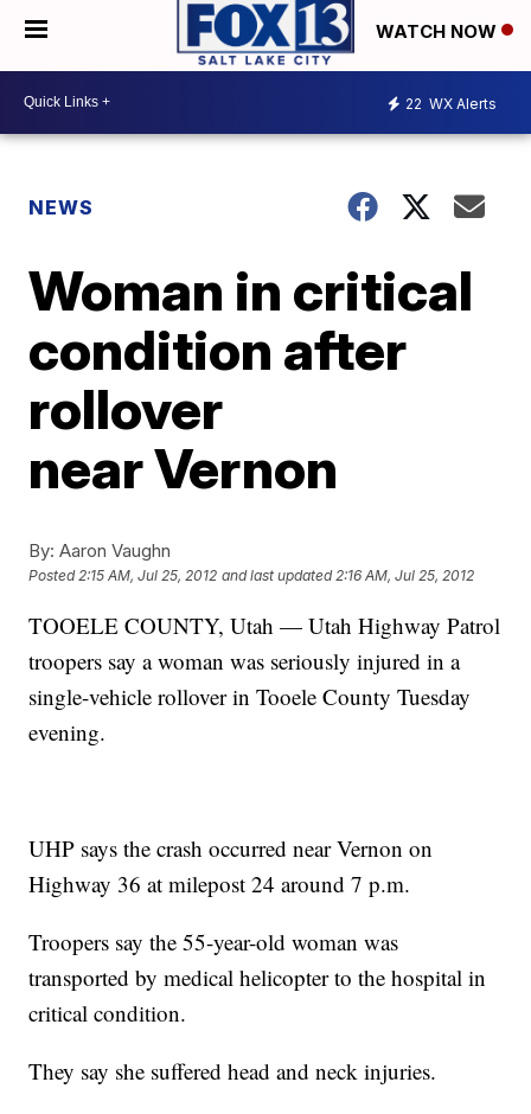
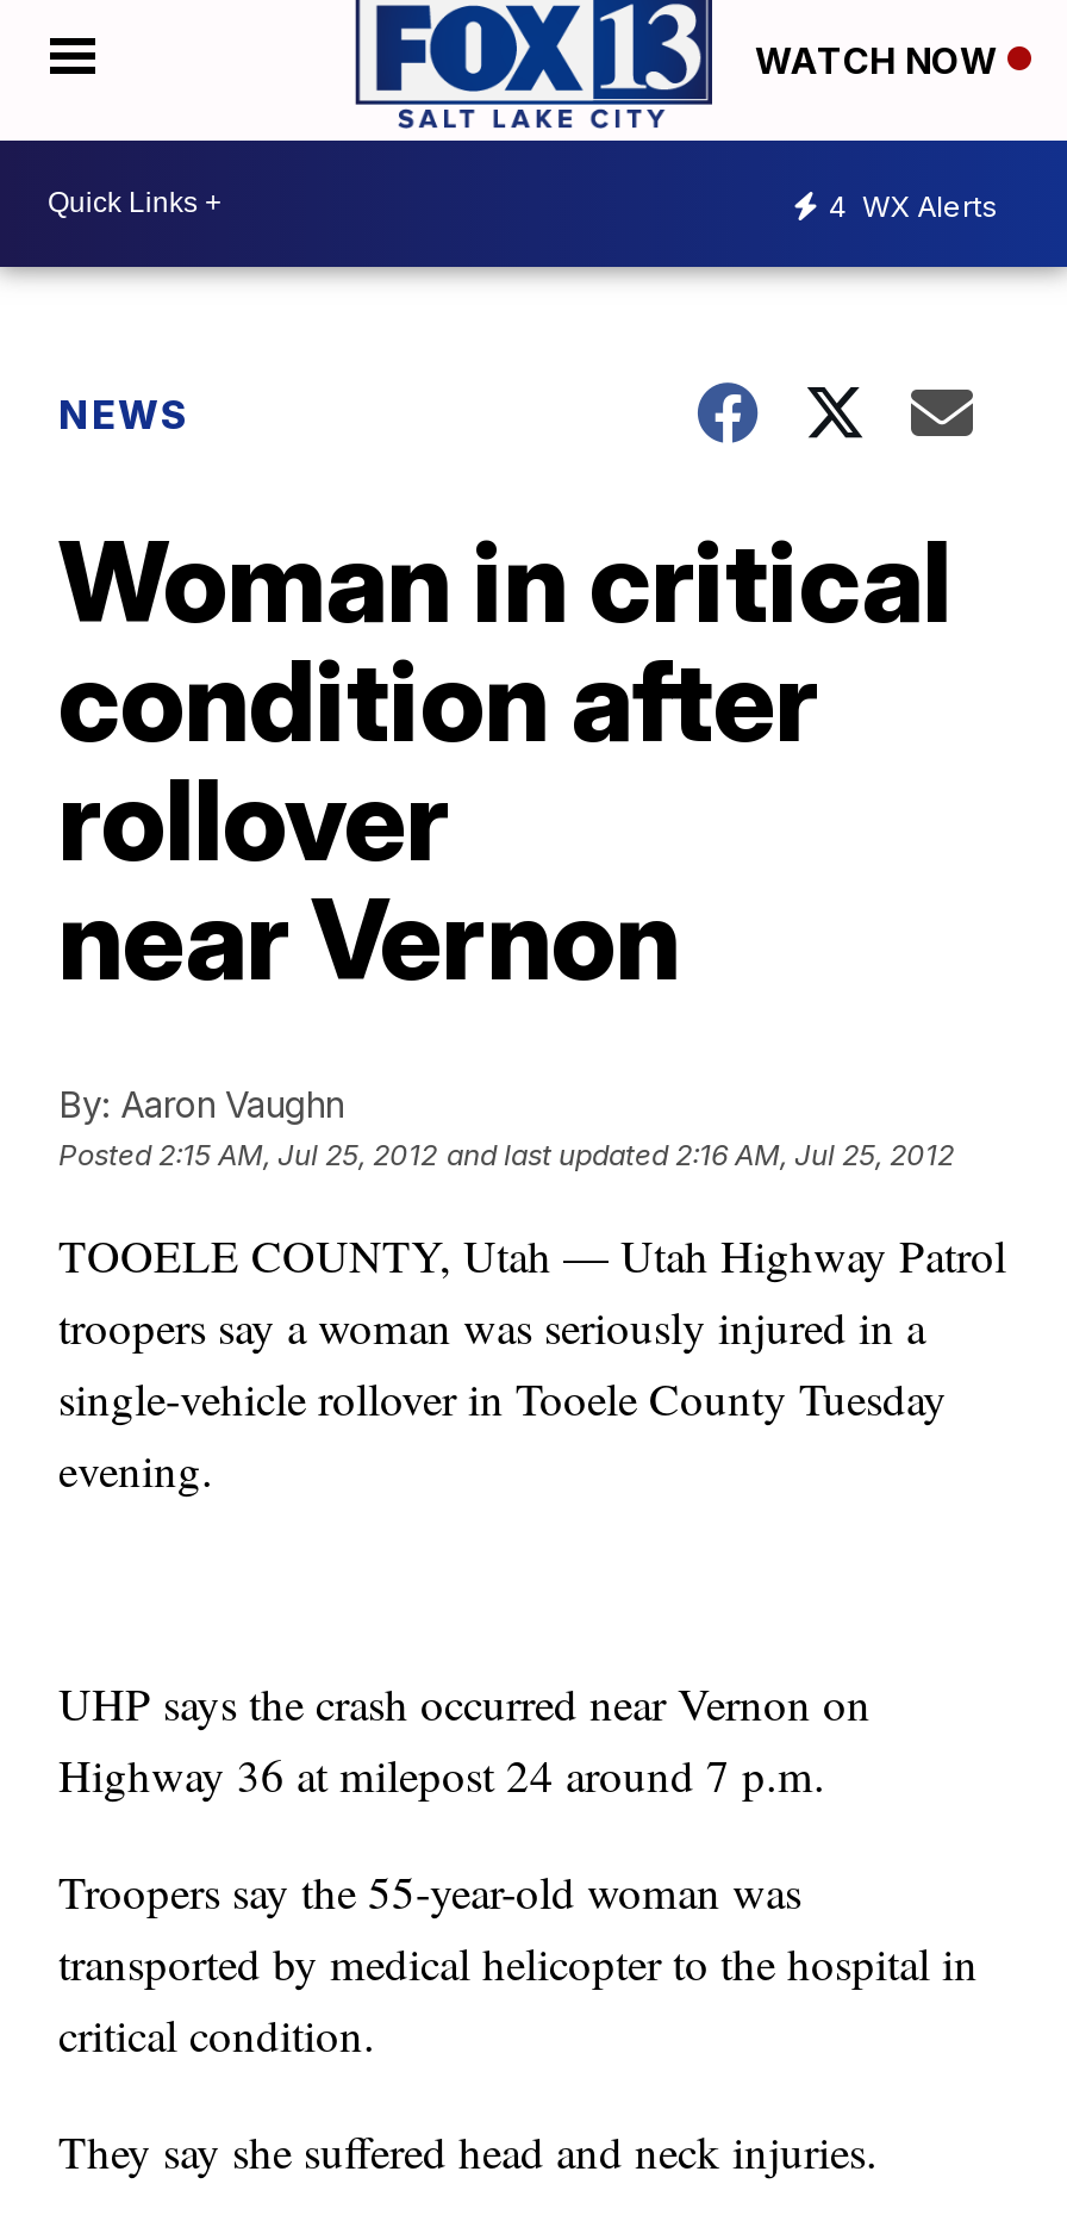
- 22 WX Alerts
+ 4 WX Alerts
